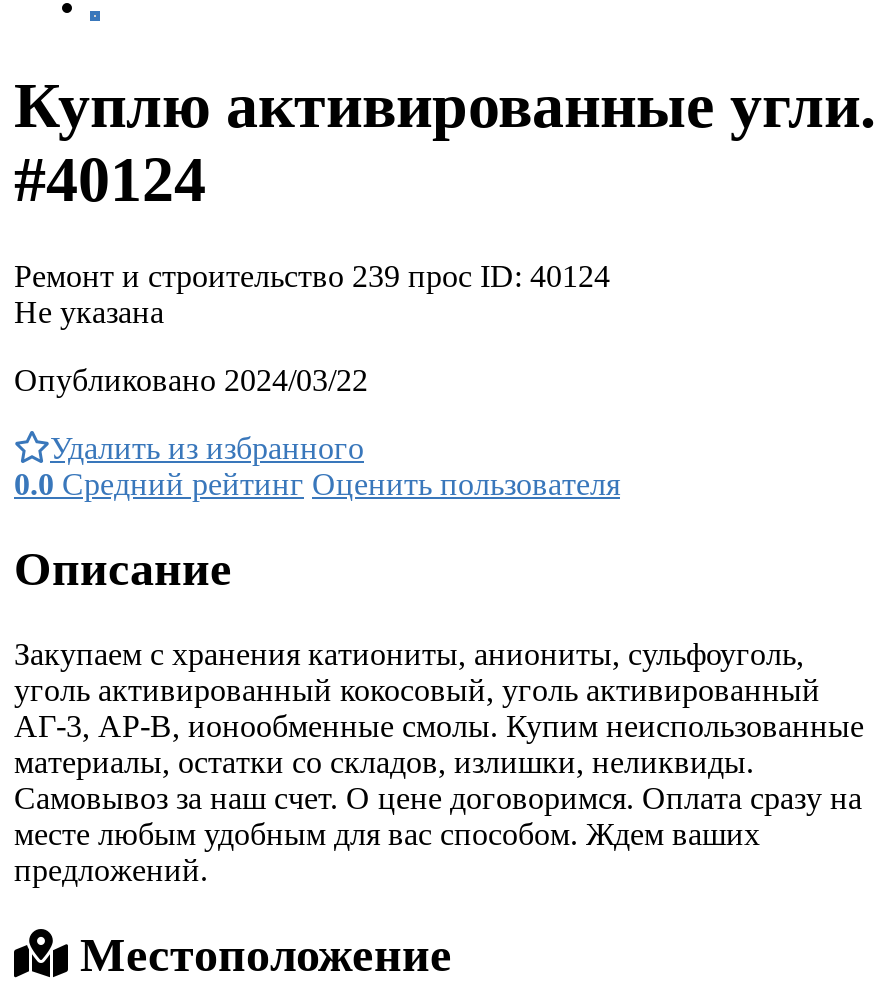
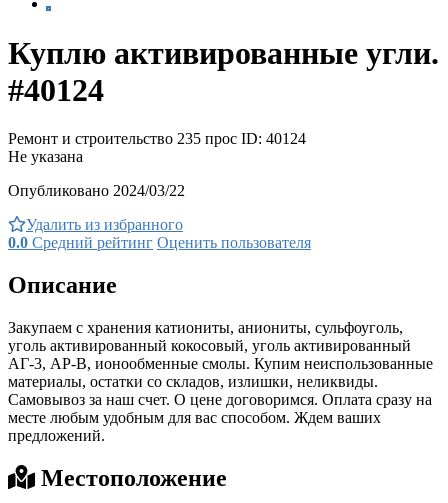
- Ремонт и строительство 239 прос ID: 40124
+ Ремонт и строительство 235 прос ID: 40124
